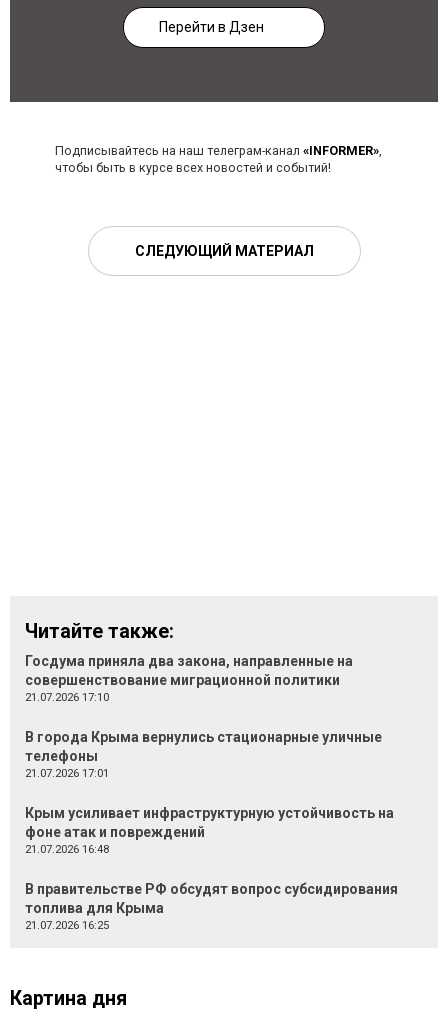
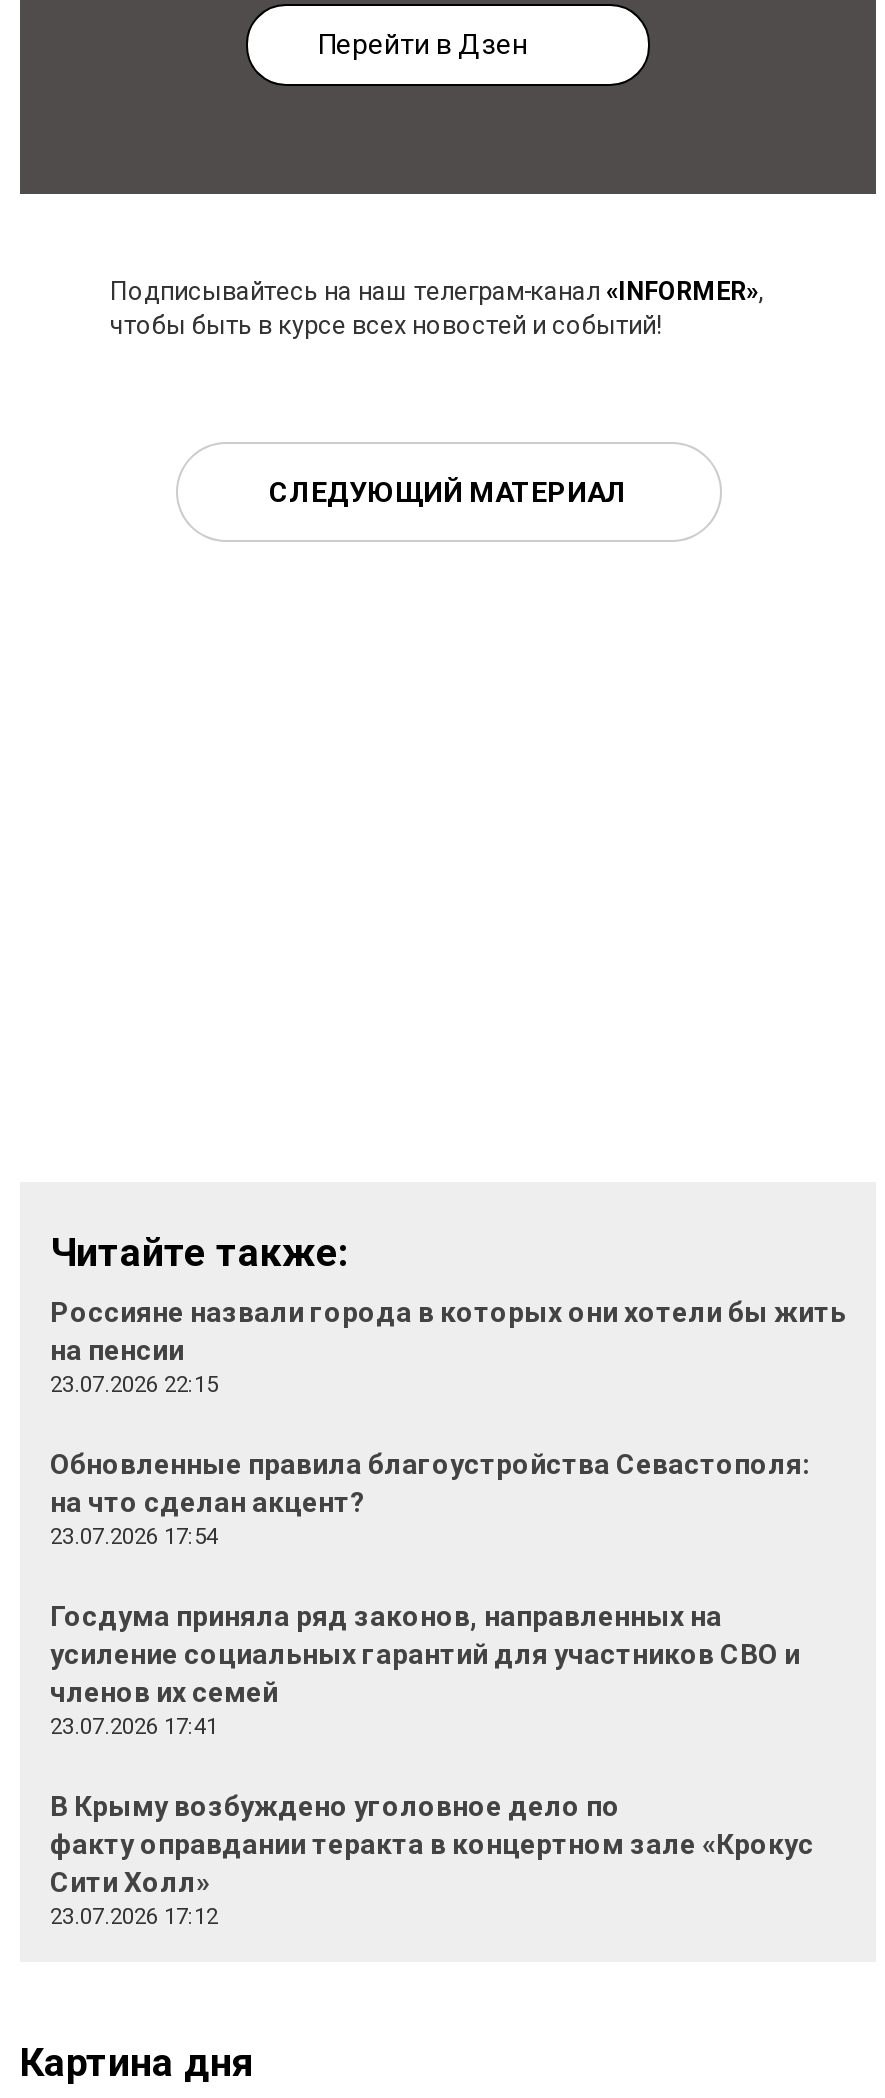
- Госдума приняла два закона, направленные на
- совершенствование миграционной политики
- 21.07.2026 17:10
+ Россияне назвали города в которых они хотели бы жить
+ на пенсии
+ 23.07.2026 22:15

- В города Крыма вернулись стационарные уличные
- телефоны
- 21.07.2026 17:01
+ Обновленные правила благоустройства Севастополя:
+ на что сделан акцент?
+ 23.07.2026 17:54

- Крым усиливает инфраструктурную устойчивость на
- фоне атак и повреждений
- 21.07.2026 16:48
+ Госдума приняла ряд законов, направленных на
+ усиление социальных гарантий для участников СВО и
+ членов их семей
+ 23.07.2026 17:41

- В правительстве РФ обсудят вопрос субсидирования
- топлива для Крыма
- 21.07.2026 16:25
+ В Крыму возбуждено уголовное дело по
+ факту оправдании теракта в концертном зале «Крокус
+ Сити Холл»
+ 23.07.2026 17:12
